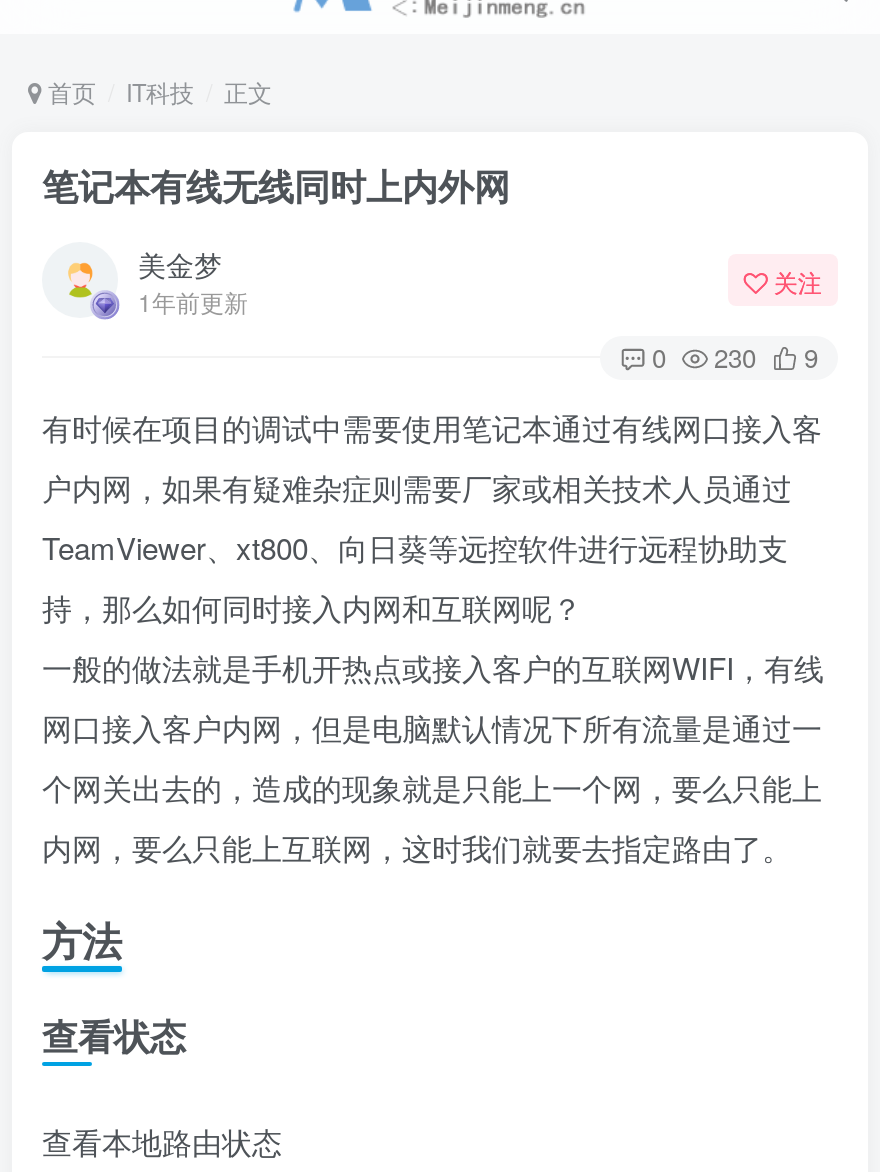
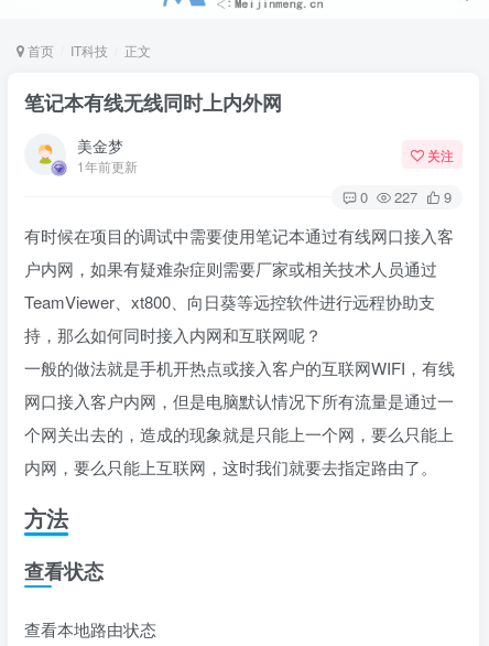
- 0 230 9
+ 0 227 9
